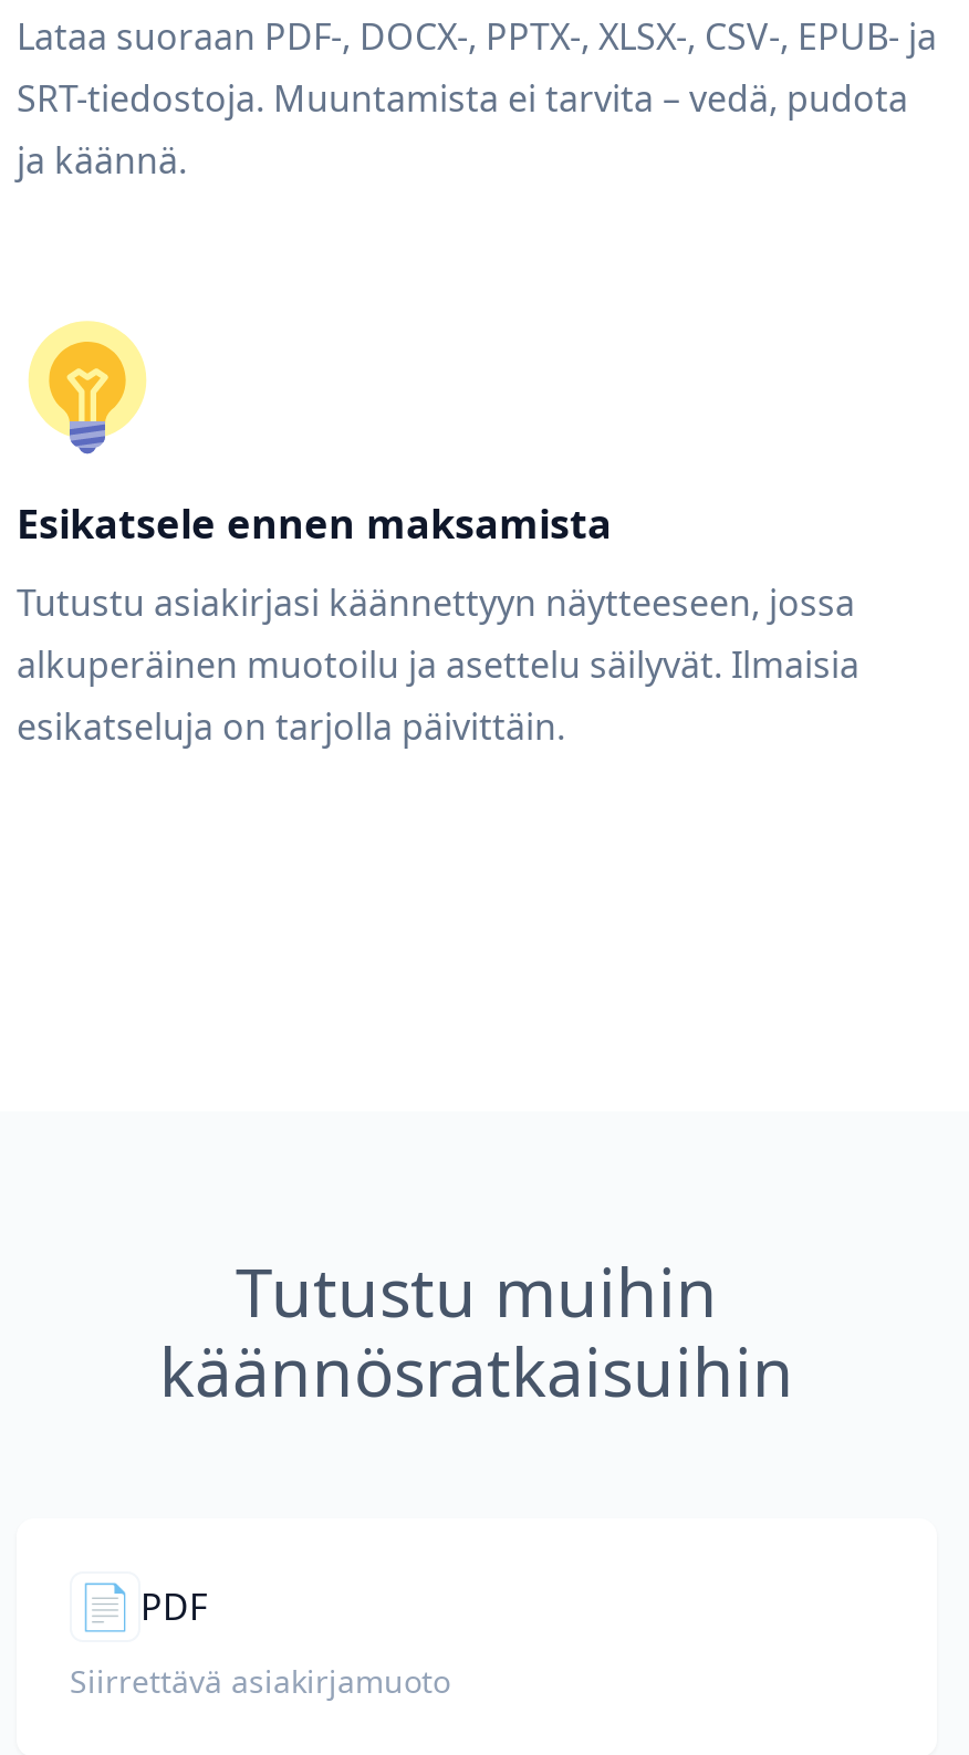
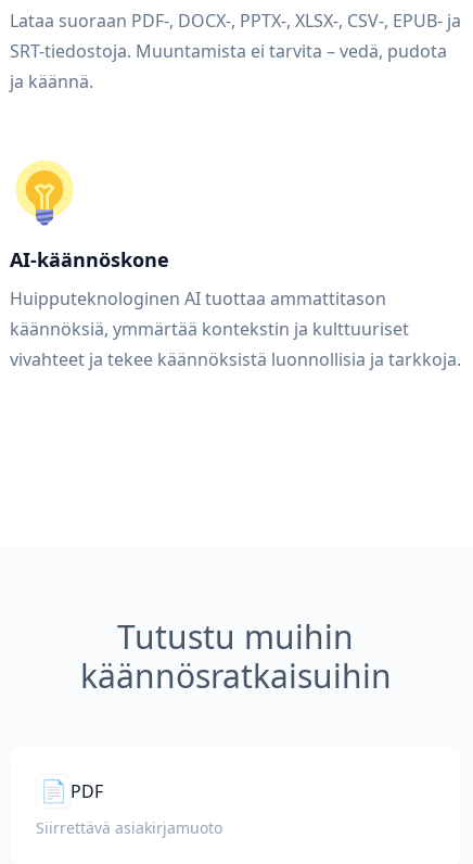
- Esikatsele ennen maksamista
+ AI-käännöskone

- Tutustu asiakirjasi käännettyyn näytteeseen, jossa
- alkuperäinen muotoilu ja asettelu säilyvät. Ilmaisia
- esikatseluja on tarjolla päivittäin.
+ Huipputeknologinen AI tuottaa ammattitason
+ käännöksiä, ymmärtää kontekstin ja kulttuuriset
+ vivahteet ja tekee käännöksistä luonnollisia ja tarkkoja.
